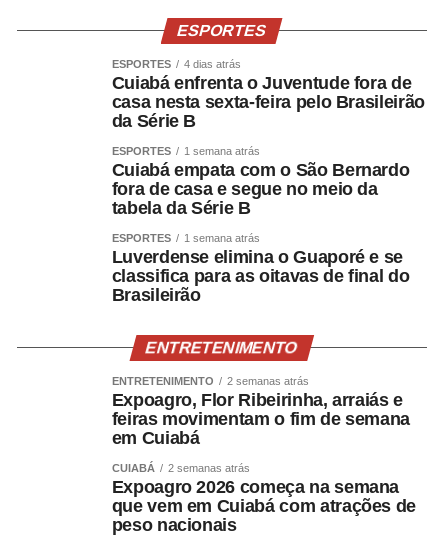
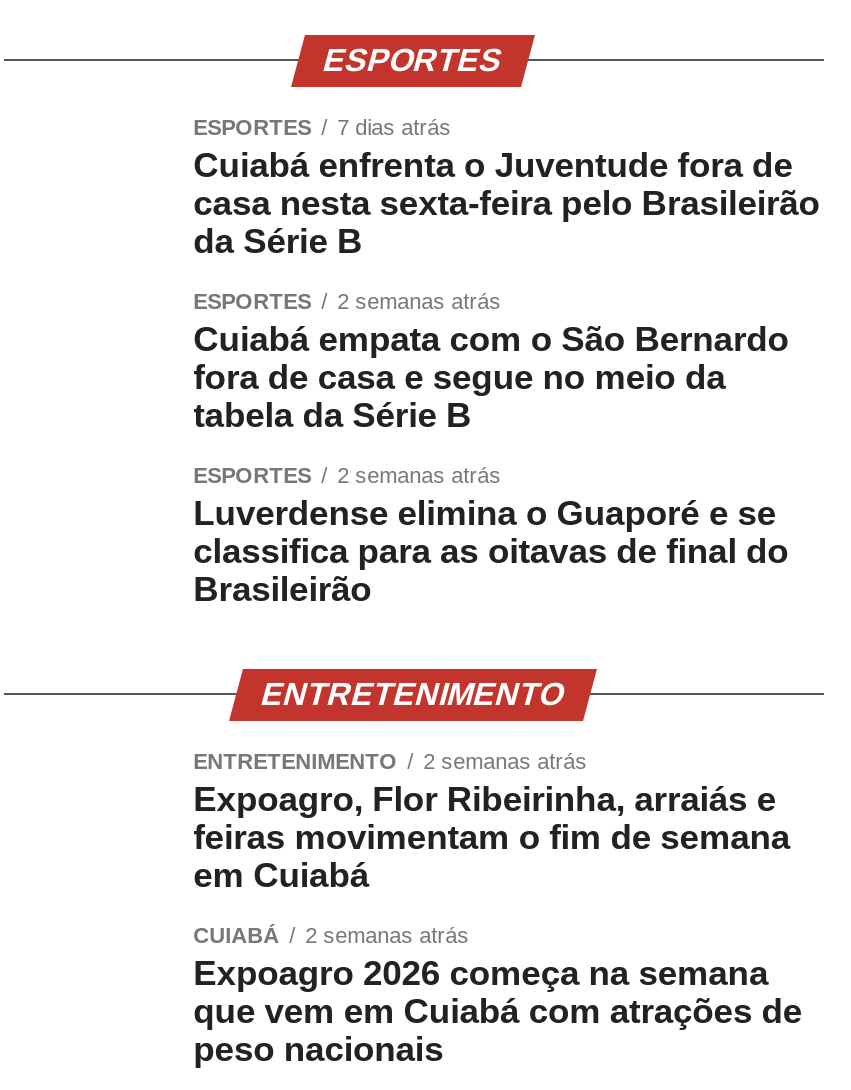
- ESPORTES 4 dias atrás
+ ESPORTES 7 dias atrás

- 1 semana atrás
+ 2 semanas atrás

- 1 semana atrás
+ 2 semanas atrás
